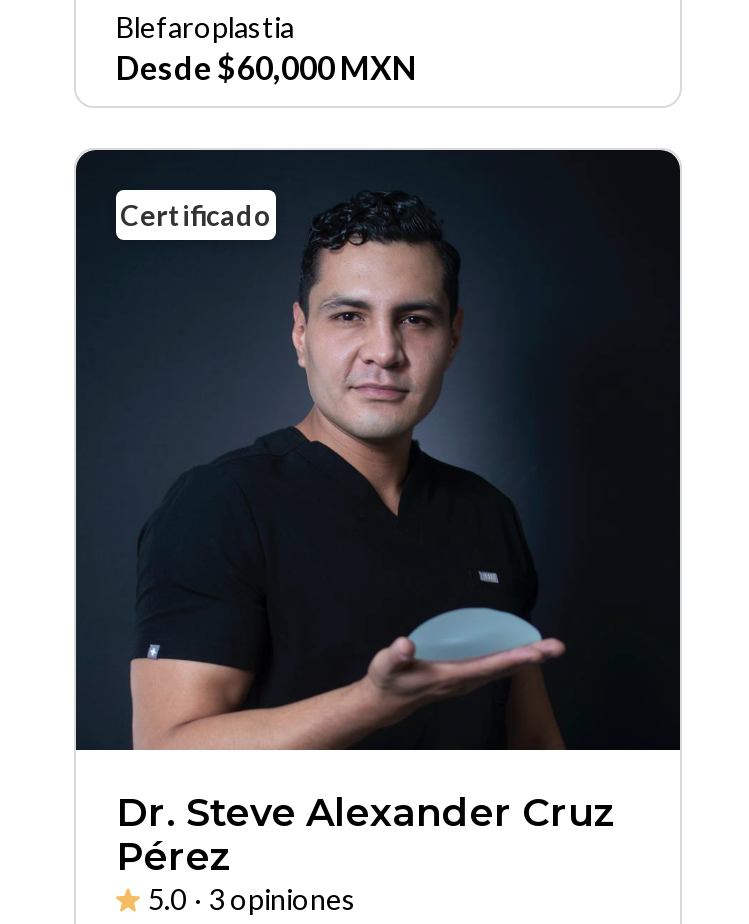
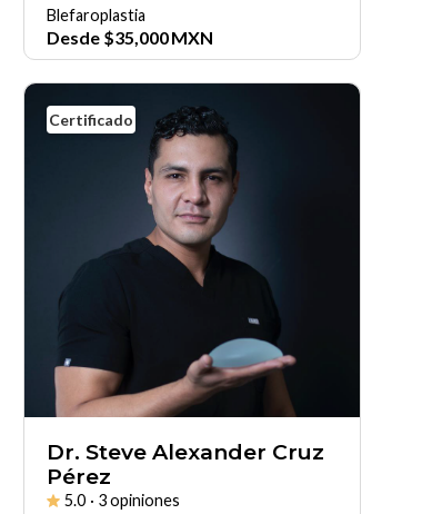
- Desde $60,000 MXN
+ Desde $35,000 MXN
